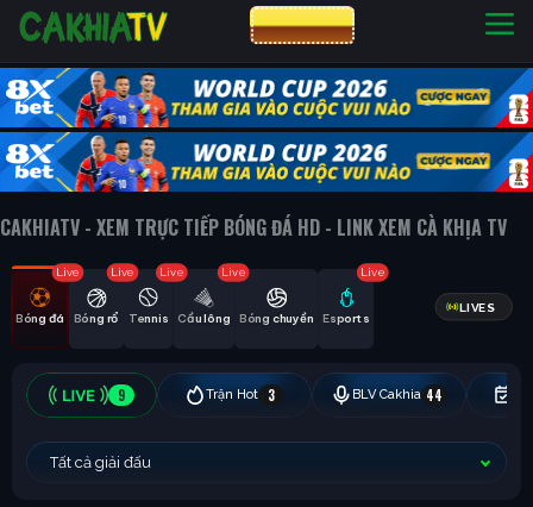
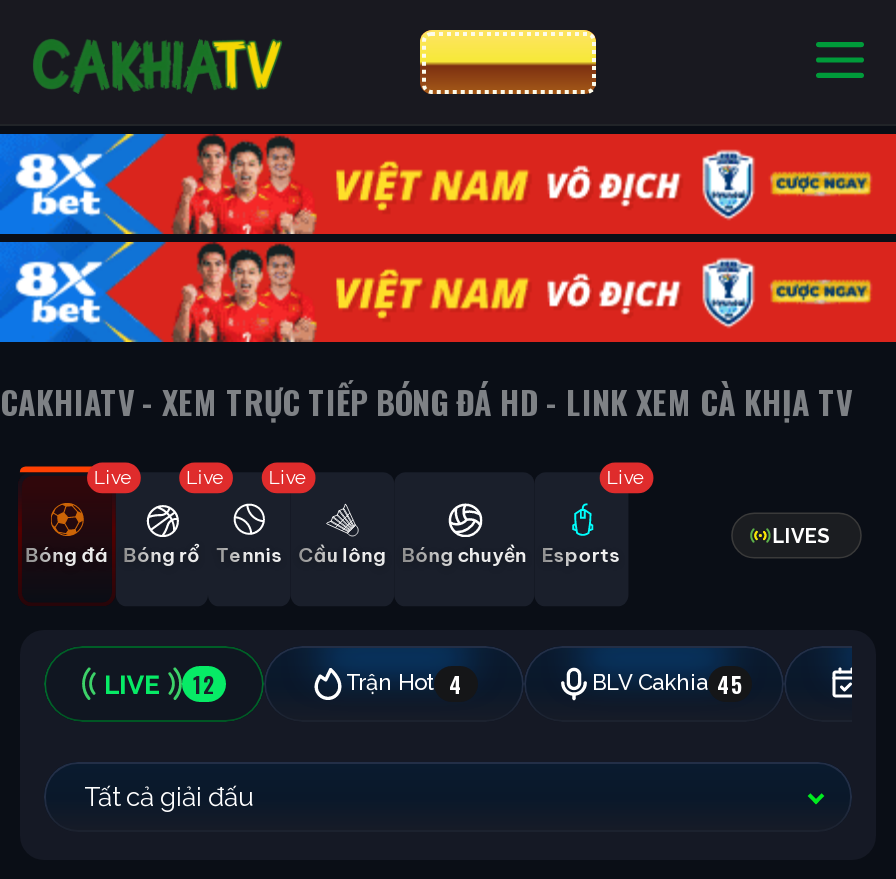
- [image]
+ [image]

- Live

- 9
- Trận Hot
- 3
- BLV Cakhia 44
+ 12
+ Trận Hot 4
+ BLV Cakhia 45
